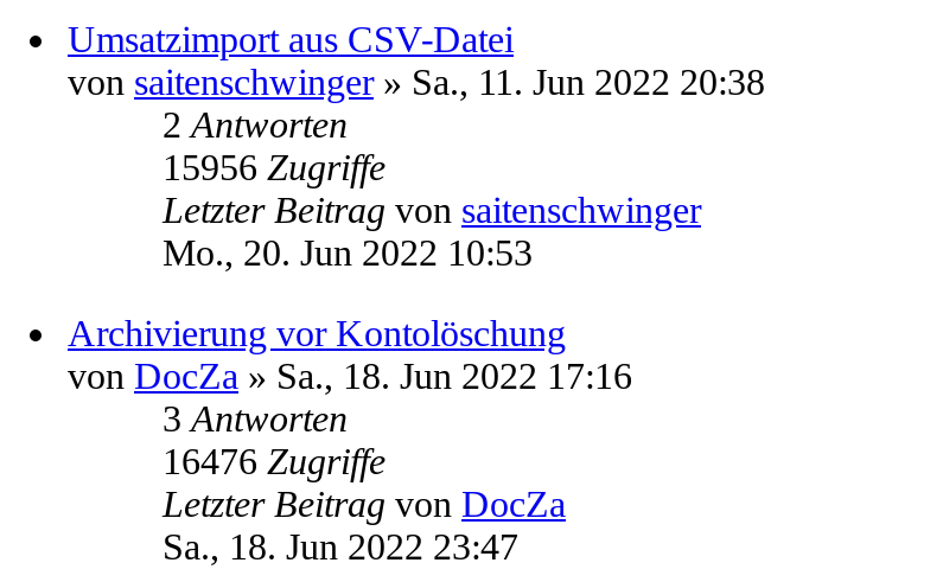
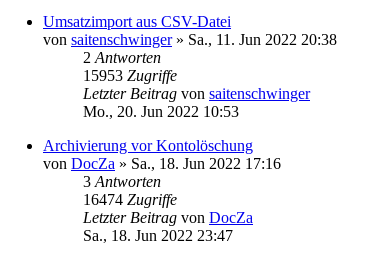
- 15956 Zugriffe
+ 15953 Zugriffe

- 16476 Zugriffe
+ 16474 Zugriffe
